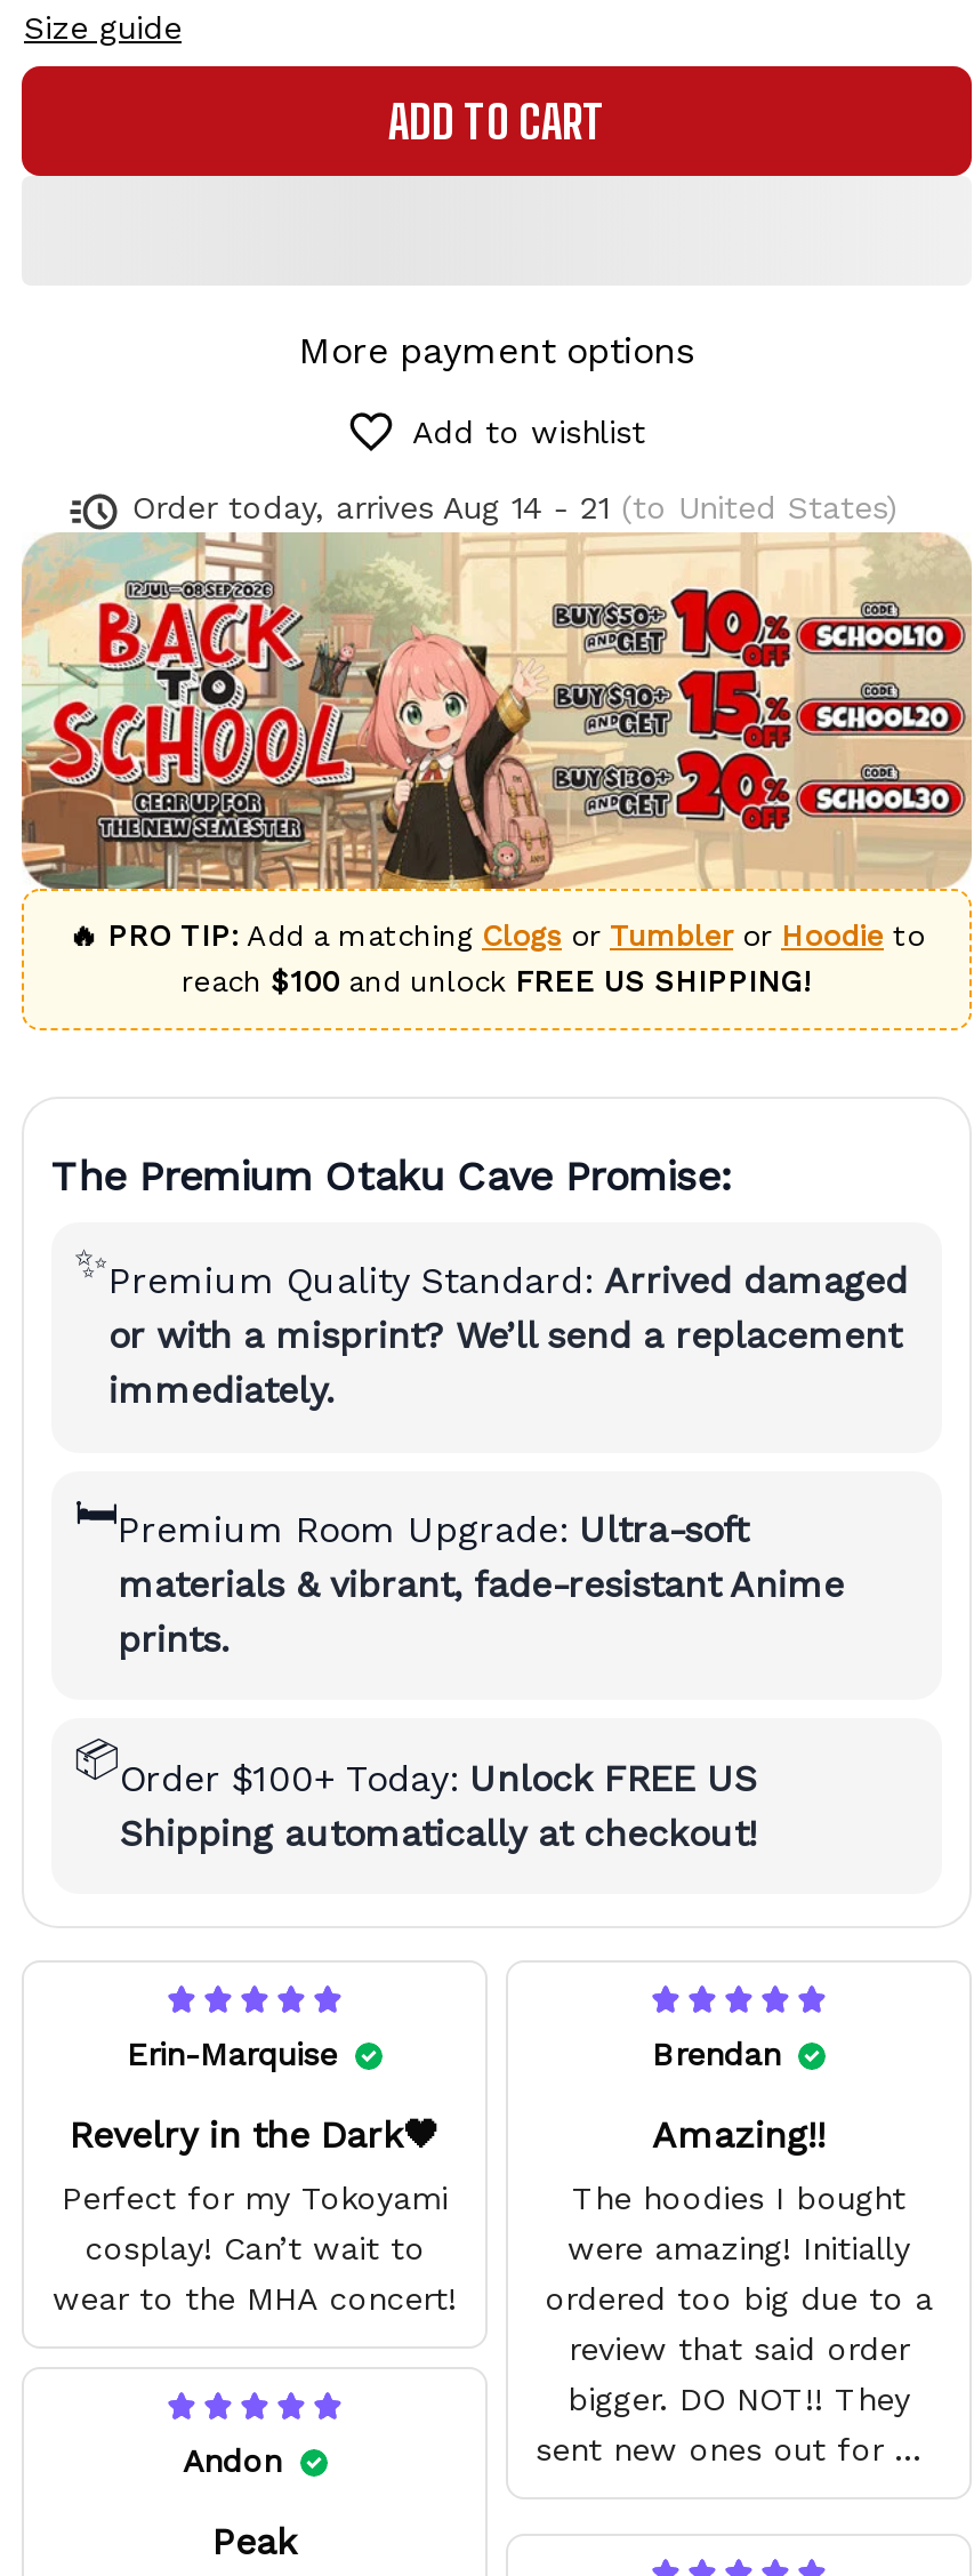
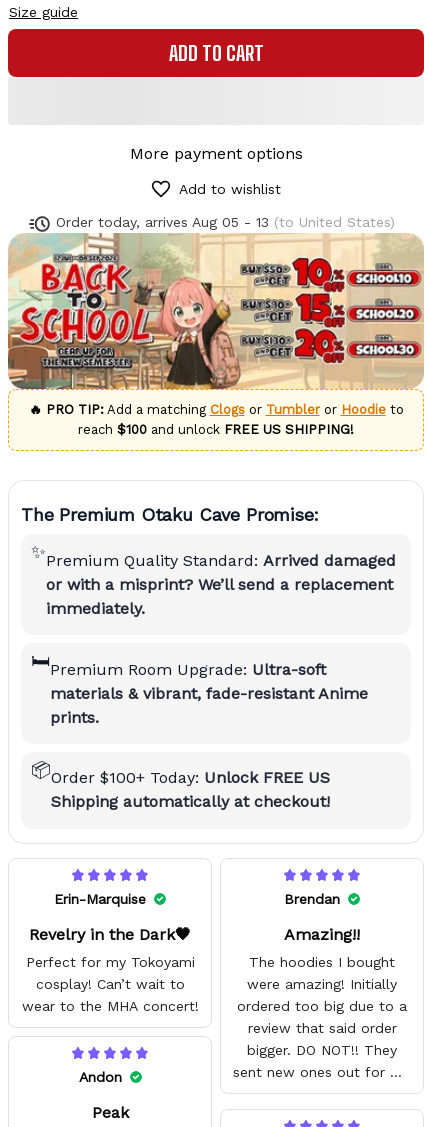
- Order today, arrives Aug 14 - 21 (to United States)
+ Order today, arrives Aug 05 - 13 (to United States)
